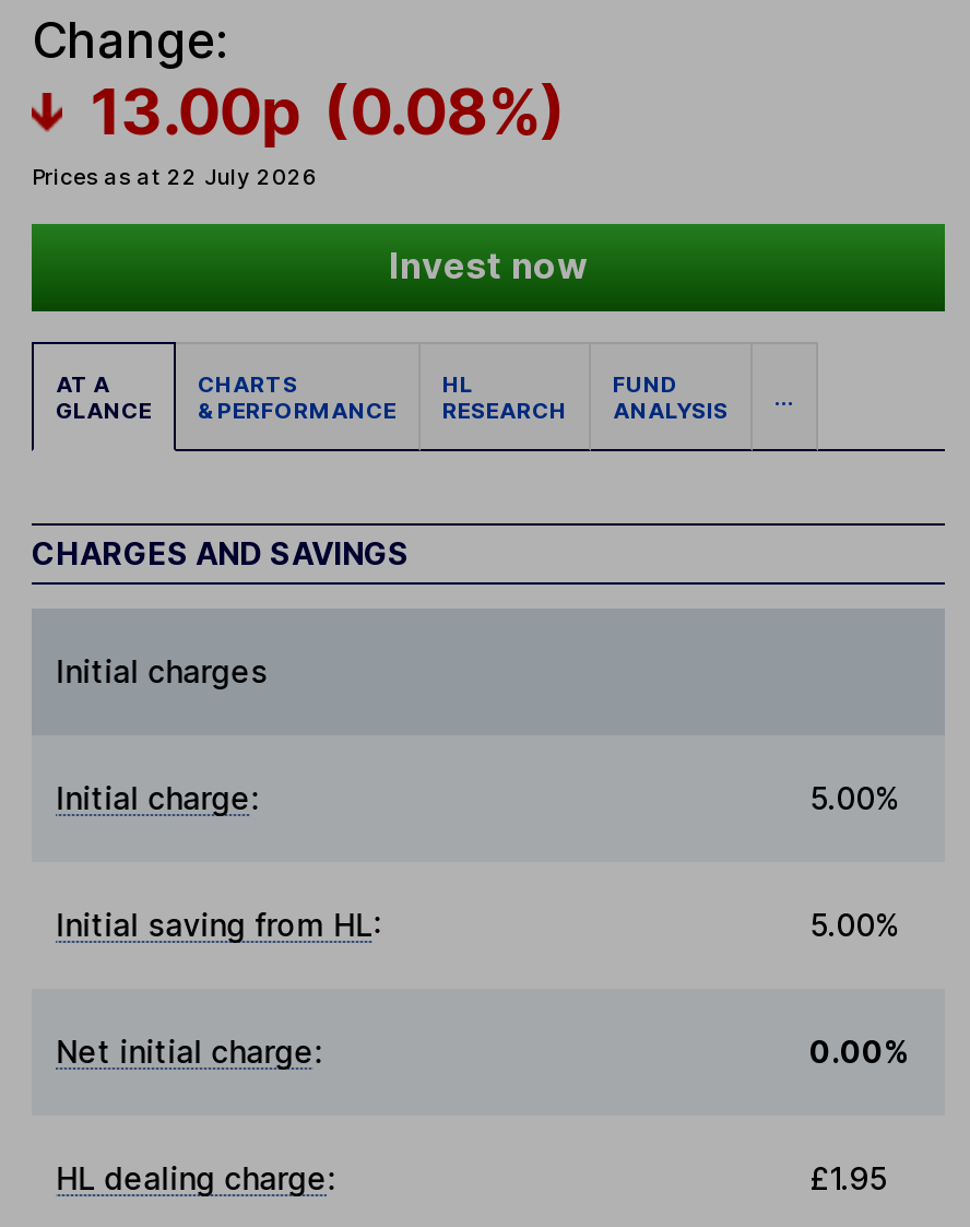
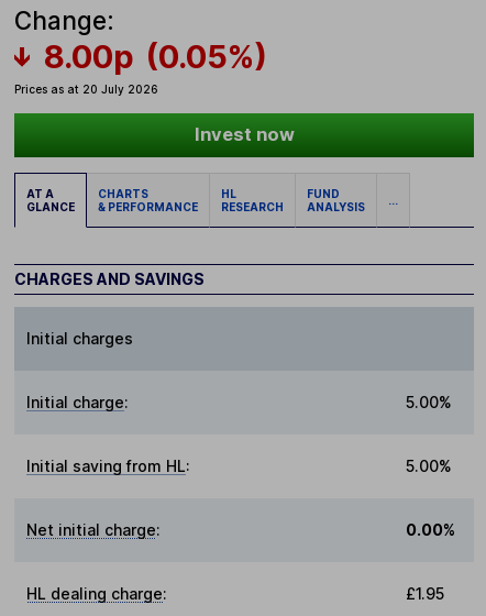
- 13.00p (0.08%)
- Prices as at 22 July 2026
+ 8.00p (0.05%)
+ Prices as at 20 July 2026
